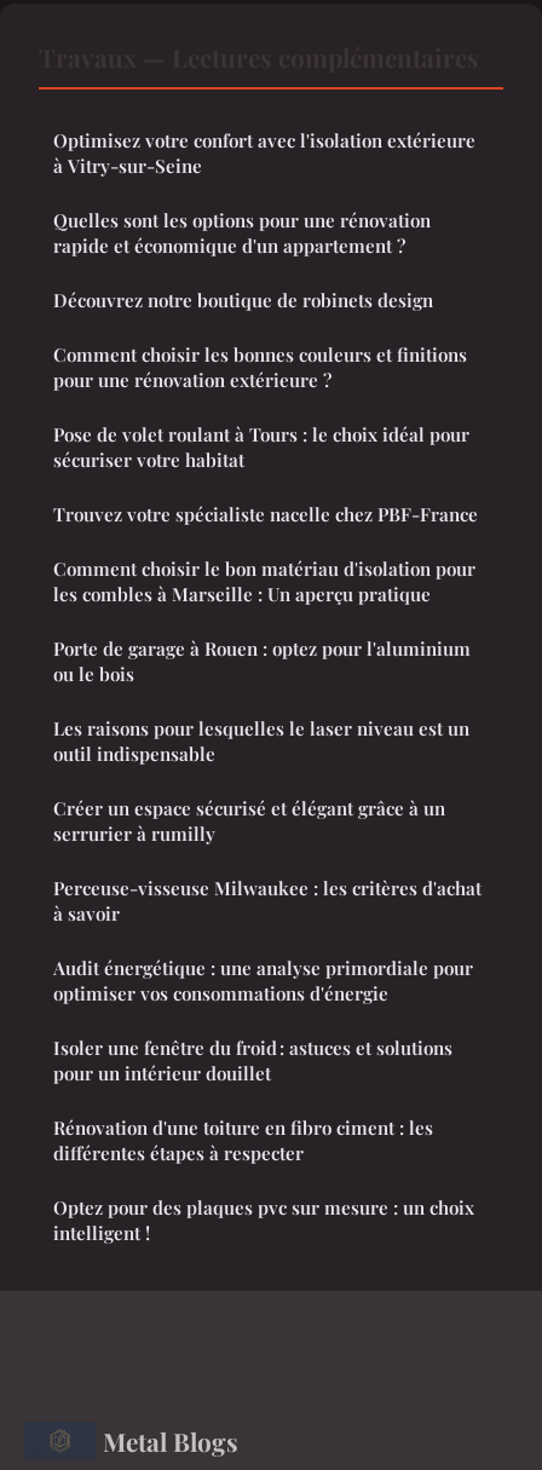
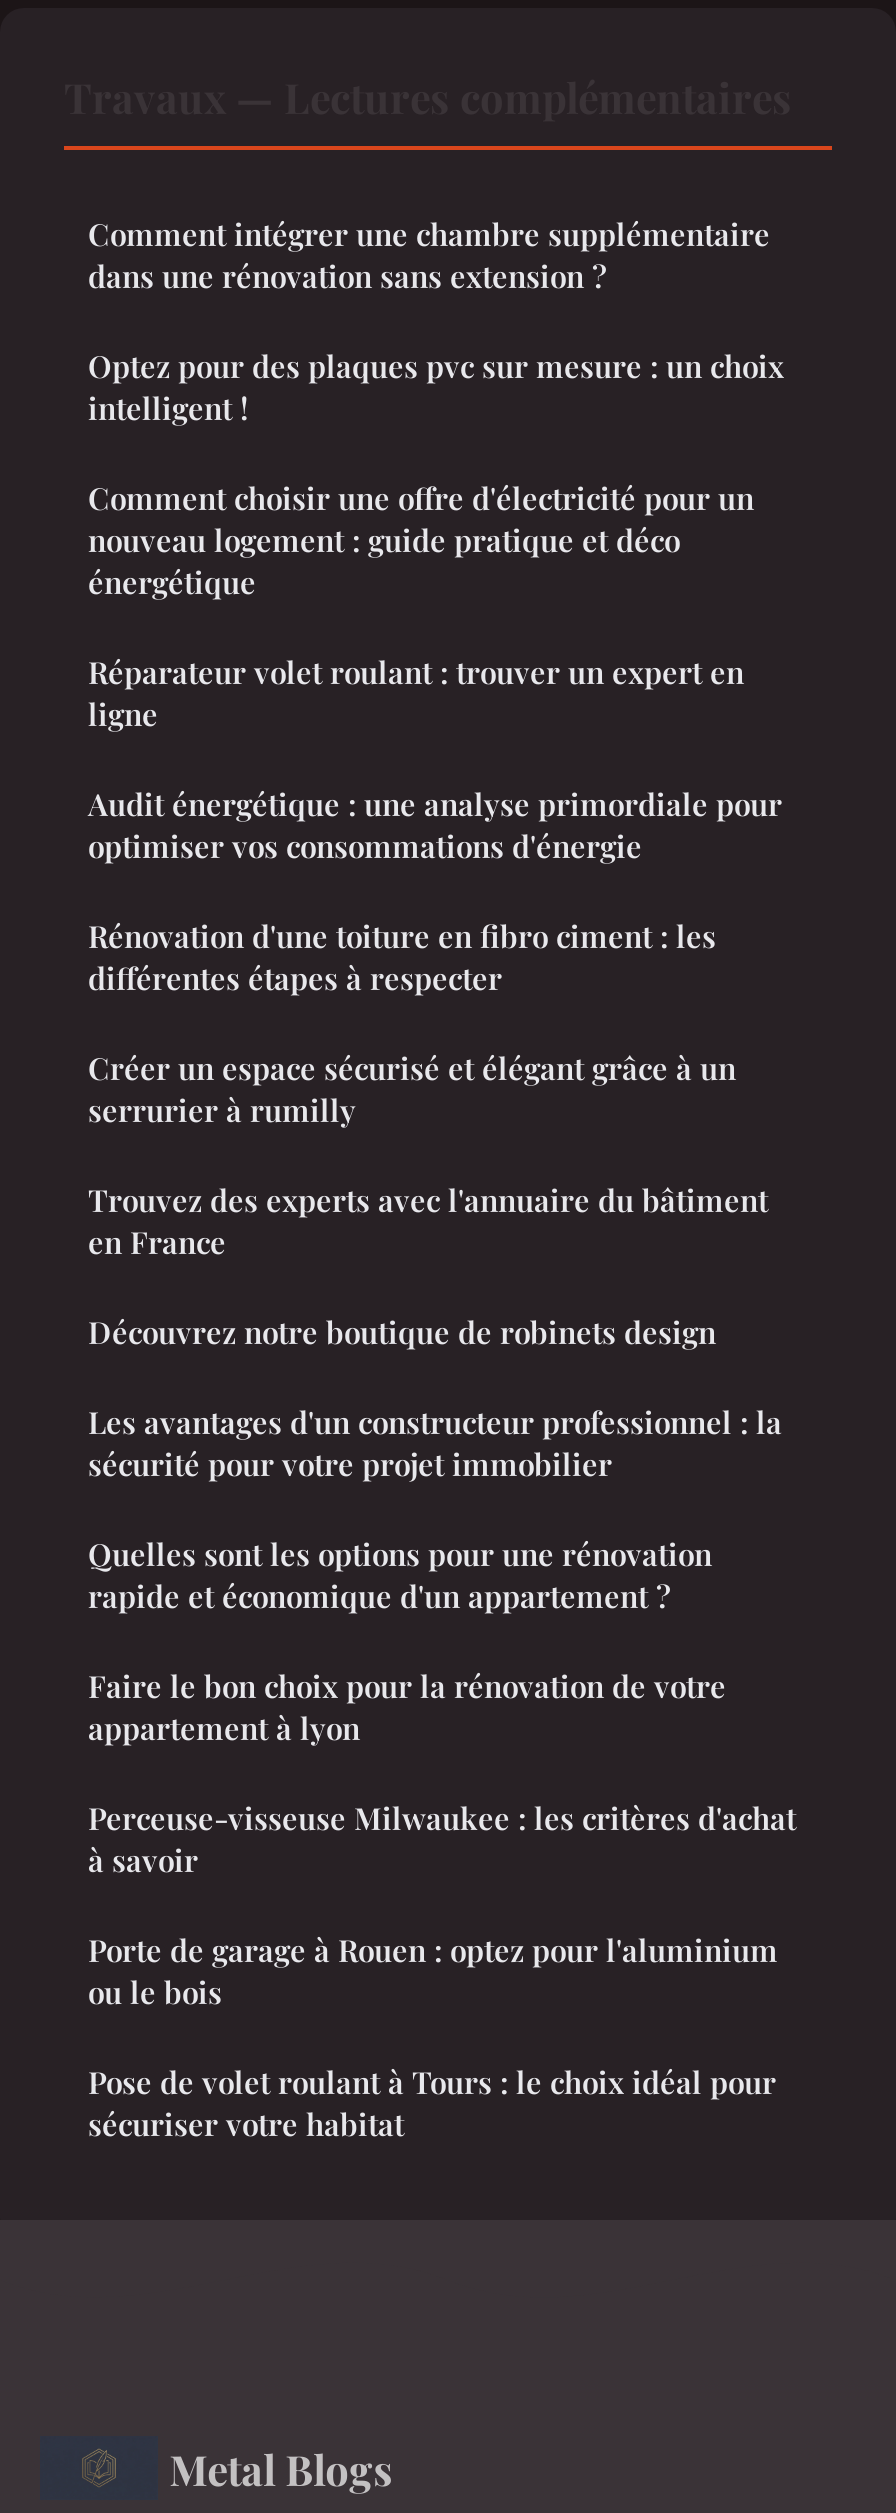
- Optimisez votre confort avec l'isolation extérieure
- à Vitry-sur-Seine
+ Comment intégrer une chambre supplémentaire
+ dans une rénovation sans extension ?
+ Comment choisir une offre d'électricité pour un
+ nouveau logement : guide pratique et déco
+ énergétique
+ Réparateur volet roulant : trouver un expert en
+ ligne
+ Trouvez des experts avec l'annuaire du bâtiment
+ en France
+ Les avantages d'un constructeur professionnel : la
+ sécurité pour votre projet immobilier

moved down: Quelles sont les options pour une rénovation | rapide et économique d'un appartement ?

moved up: Découvrez notre boutique de robinets design

- Comment choisir les bonnes couleurs et finitions
- pour une rénovation extérieure ?
+ Faire le bon choix pour la rénovation de votre
+ appartement à lyon

moved down: Pose de volet roulant à Tours : le choix idéal pour | sécuriser votre habitat

- Trouvez votre spécialiste nacelle chez PBF-France
- Comment choisir le bon matériau d'isolation pour
- les combles à Marseille : Un aperçu pratique
- Les raisons pour lesquelles le laser niveau est un
- outil indispensable
- Isoler une fenêtre du froid : astuces et solutions
- pour un intérieur douillet

moved up: Porte de garage à Rouen : optez pour l'aluminium | ou le bois

moved up: Créer un espace sécurisé et élégant grâce à un | serrurier à rumilly

moved up: Perceuse-visseuse Milwaukee : les critères d'achat | à savoir

moved up: Audit énergétique : une analyse primordiale pour | optimiser vos consommations d'énergie

moved up: Rénovation d'une toiture en fibro ciment : les | différentes étapes à respecter | Optez pour des plaques pvc sur mesure : un choix | intelligent !
